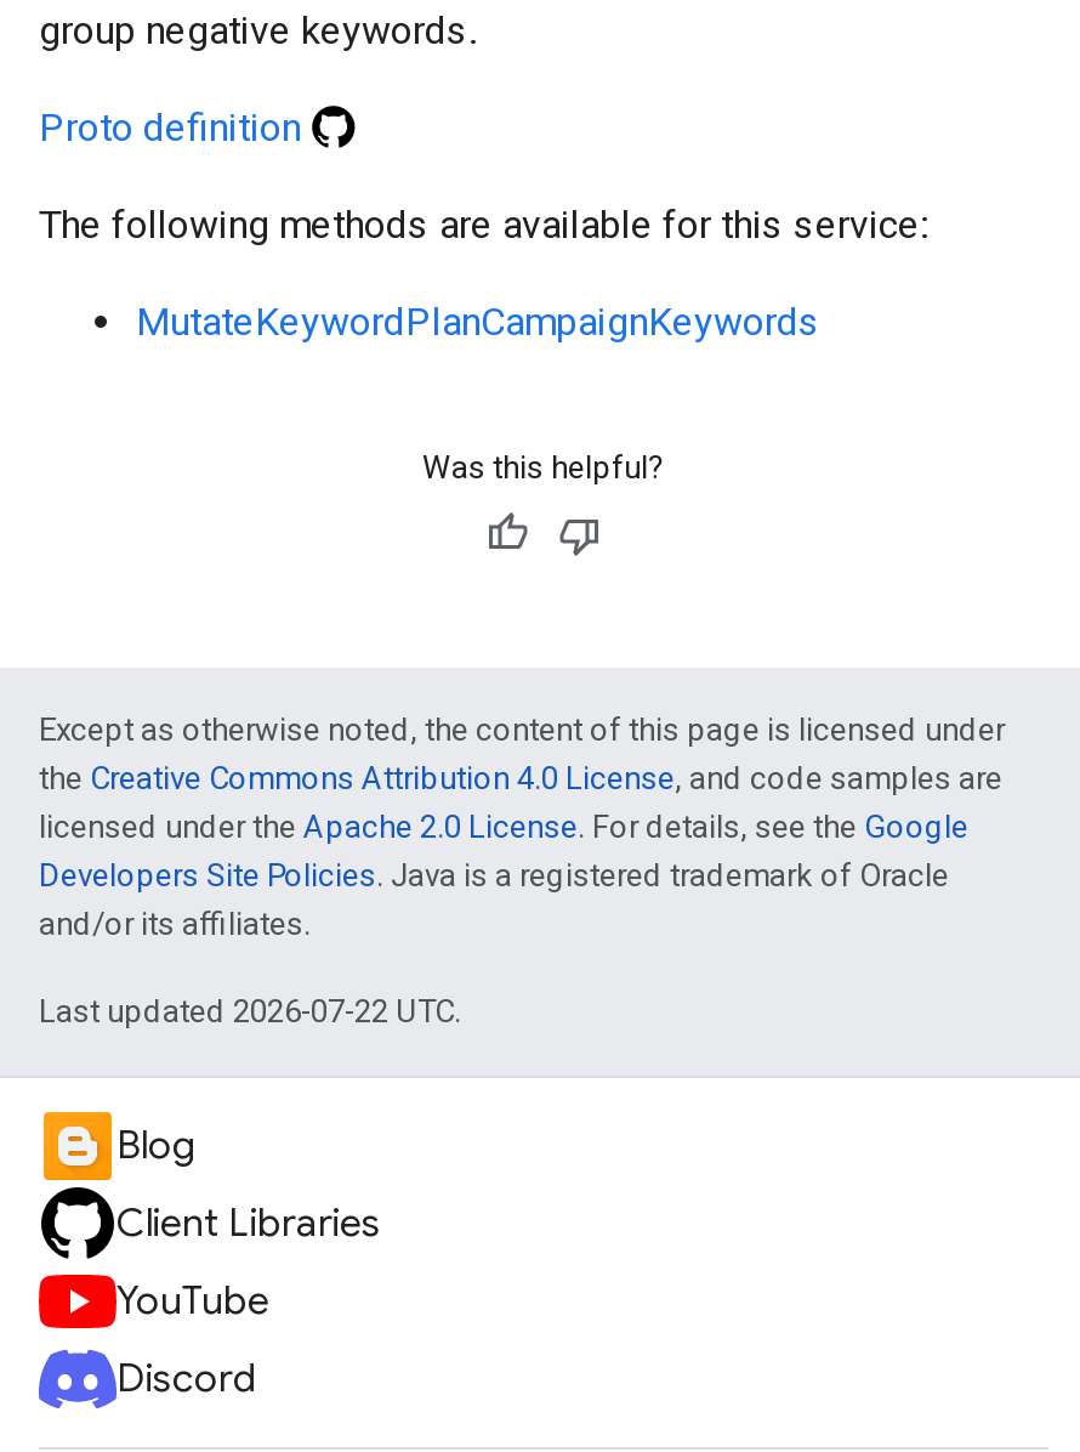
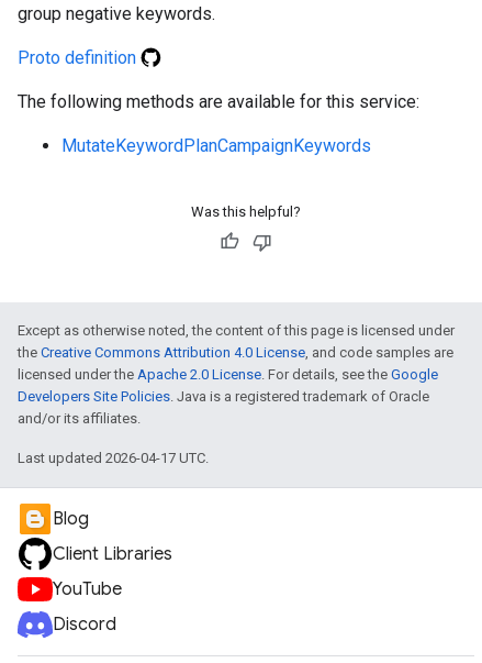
- Last updated 2026-07-22 UTC.
+ Last updated 2026-04-17 UTC.
